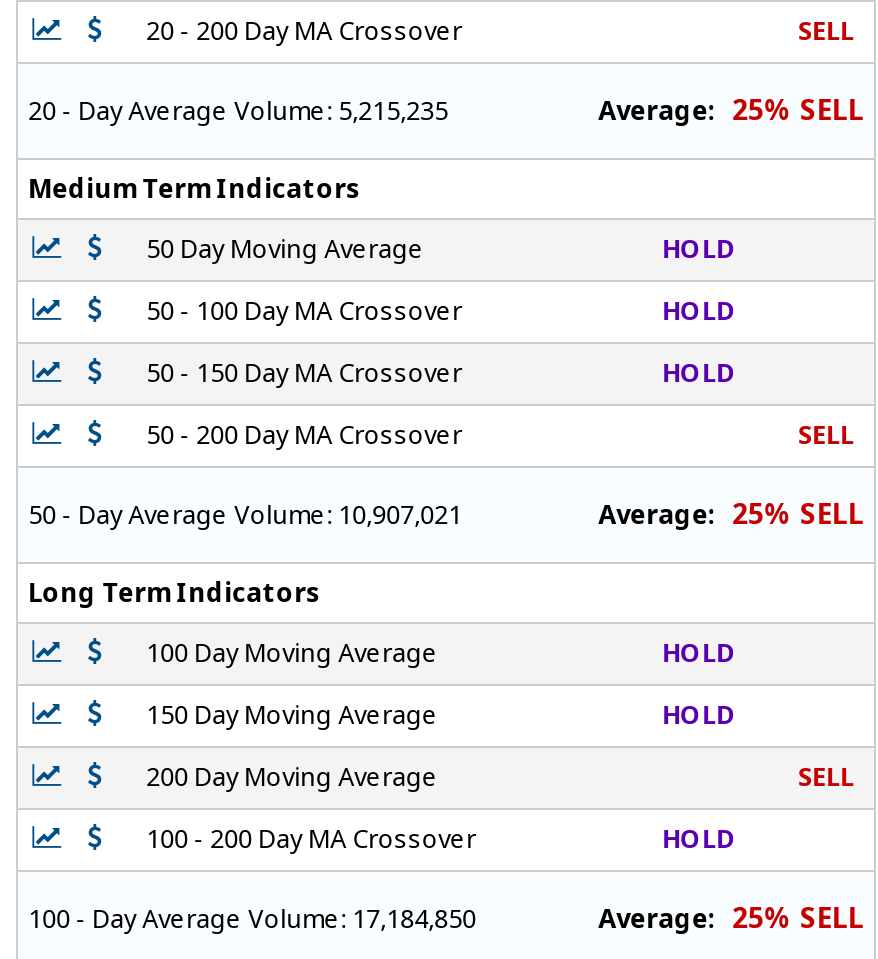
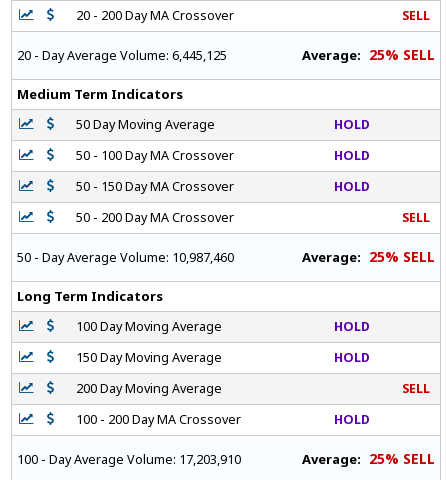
- 20 - Day Average Volume: 5,215,235
+ 20 - Day Average Volume: 6,445,125

- 50 - Day Average Volume: 10,907,021
+ 50 - Day Average Volume: 10,987,460

- 100 - Day Average Volume: 17,184,850
+ 100 - Day Average Volume: 17,203,910
